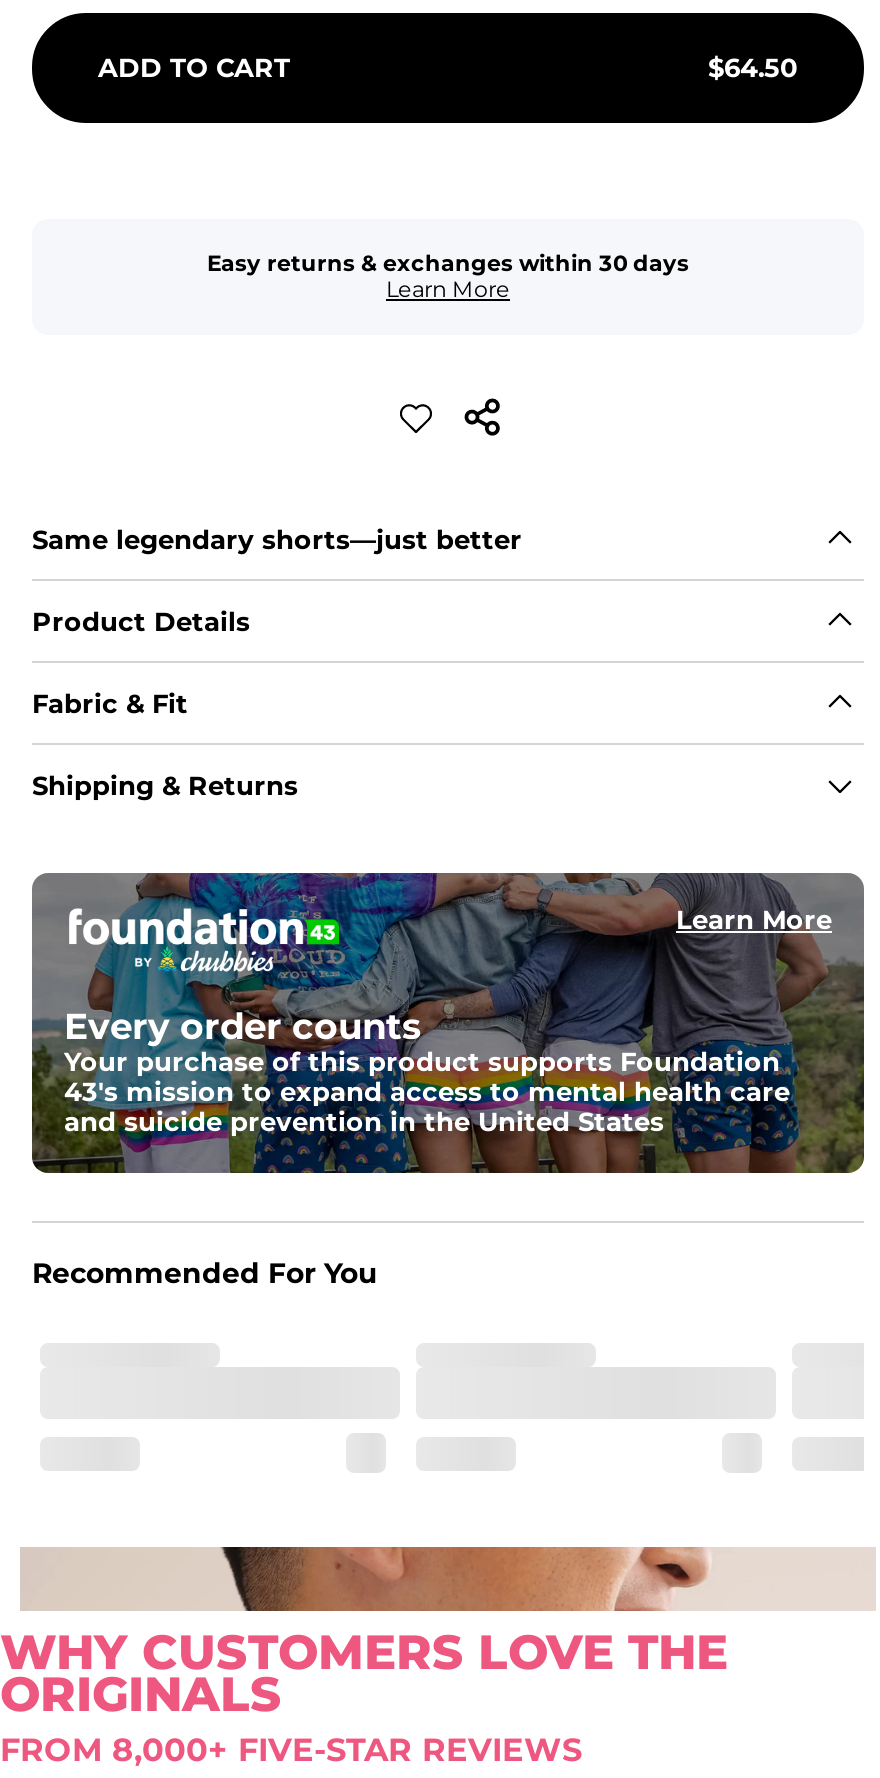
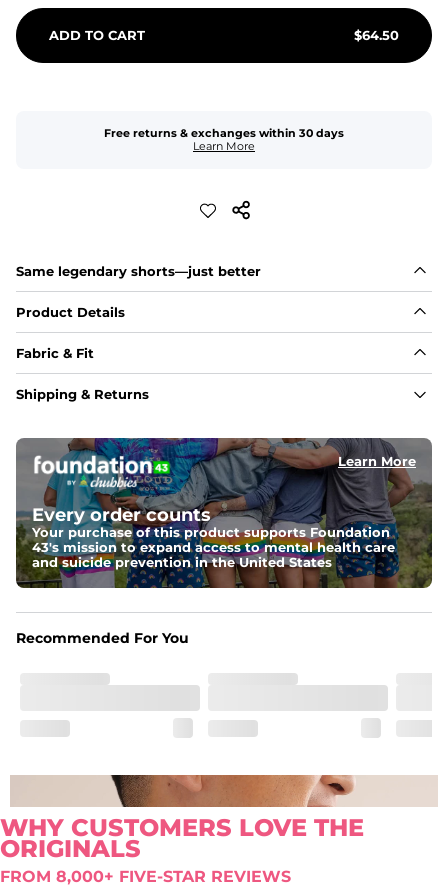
- Easy returns & exchanges within 30 days
+ Free returns & exchanges within 30 days
